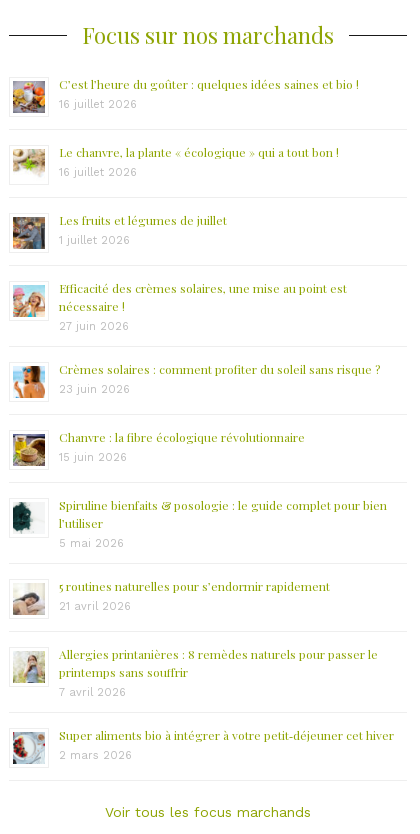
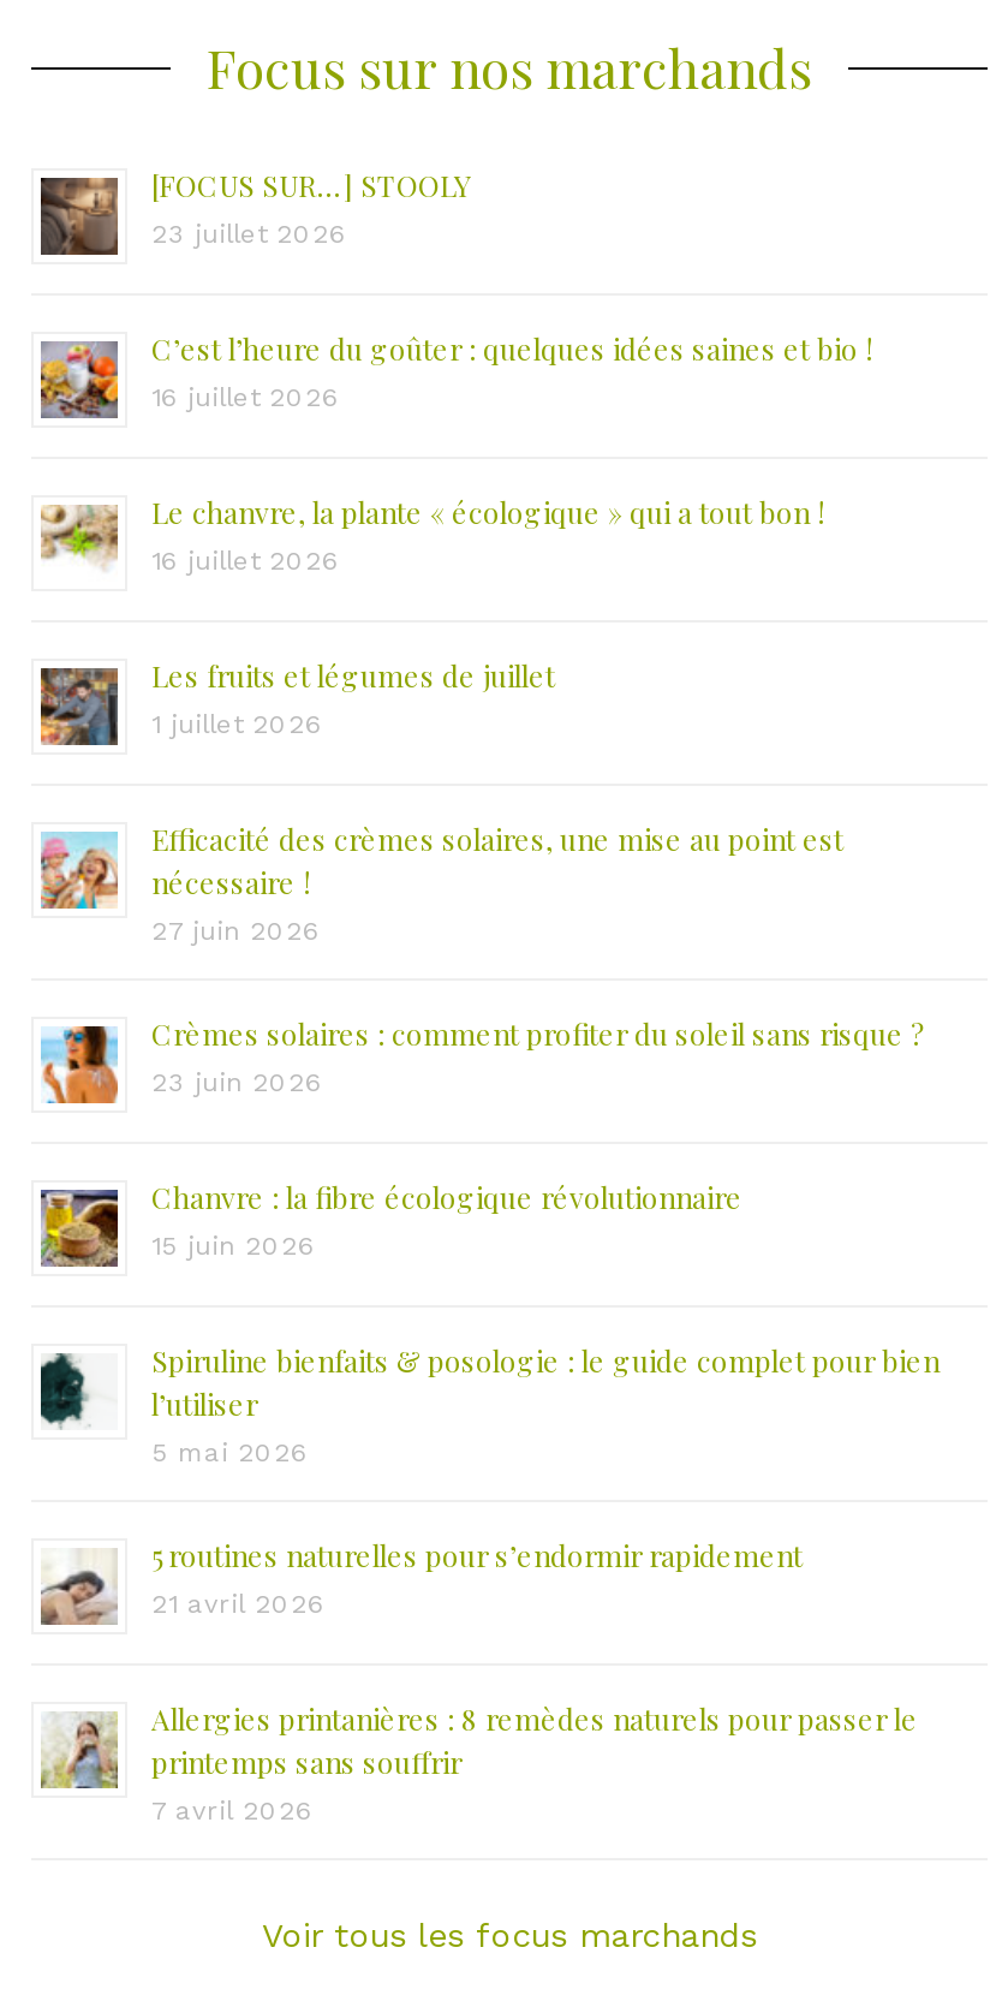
+ [image]
+ [FOCUS SUR…] STOOLY
+ 23 juillet 2026

moved down: [image] | C’est l’heure du goûter : quelques idées saines et bio ! | 16 juillet 2026 | ... | printemps sans souffrir | 7 avril 2026

- [image]
- Super aliments bio à intégrer à votre petit‑déjeuner cet hiver
- 2 mars 2026
